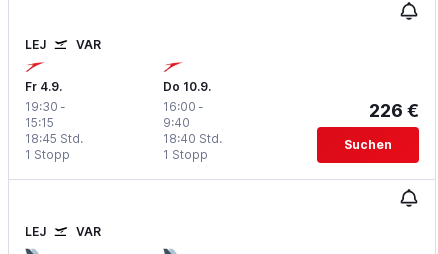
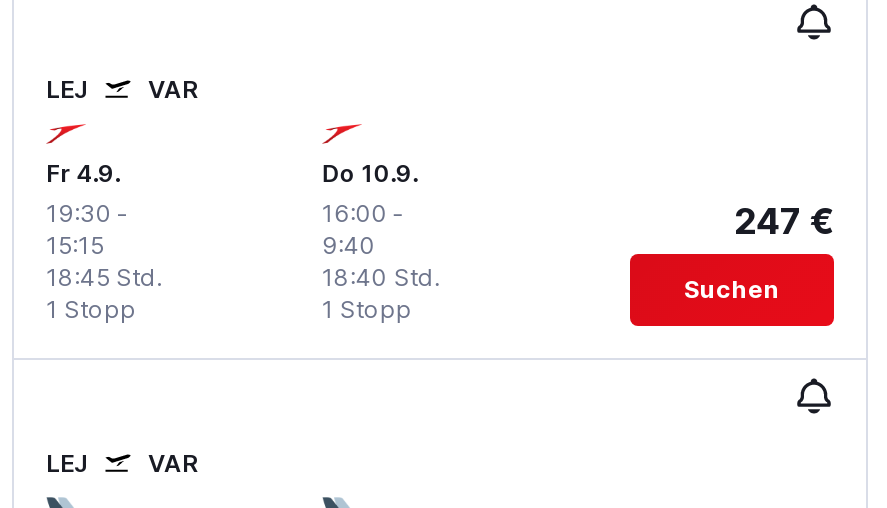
- 226 €
+ 247 €
